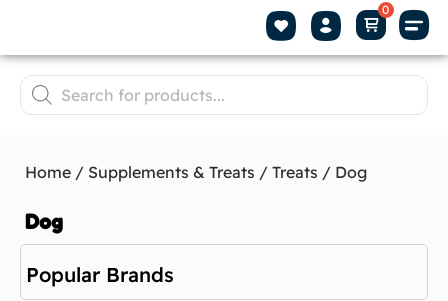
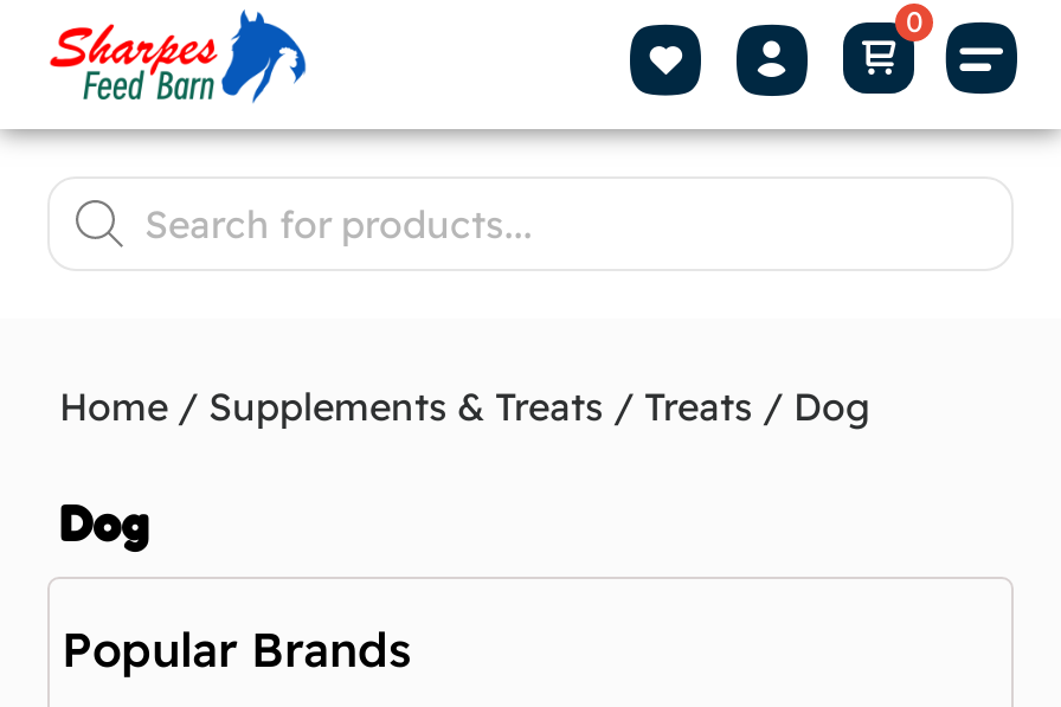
+ [image]
